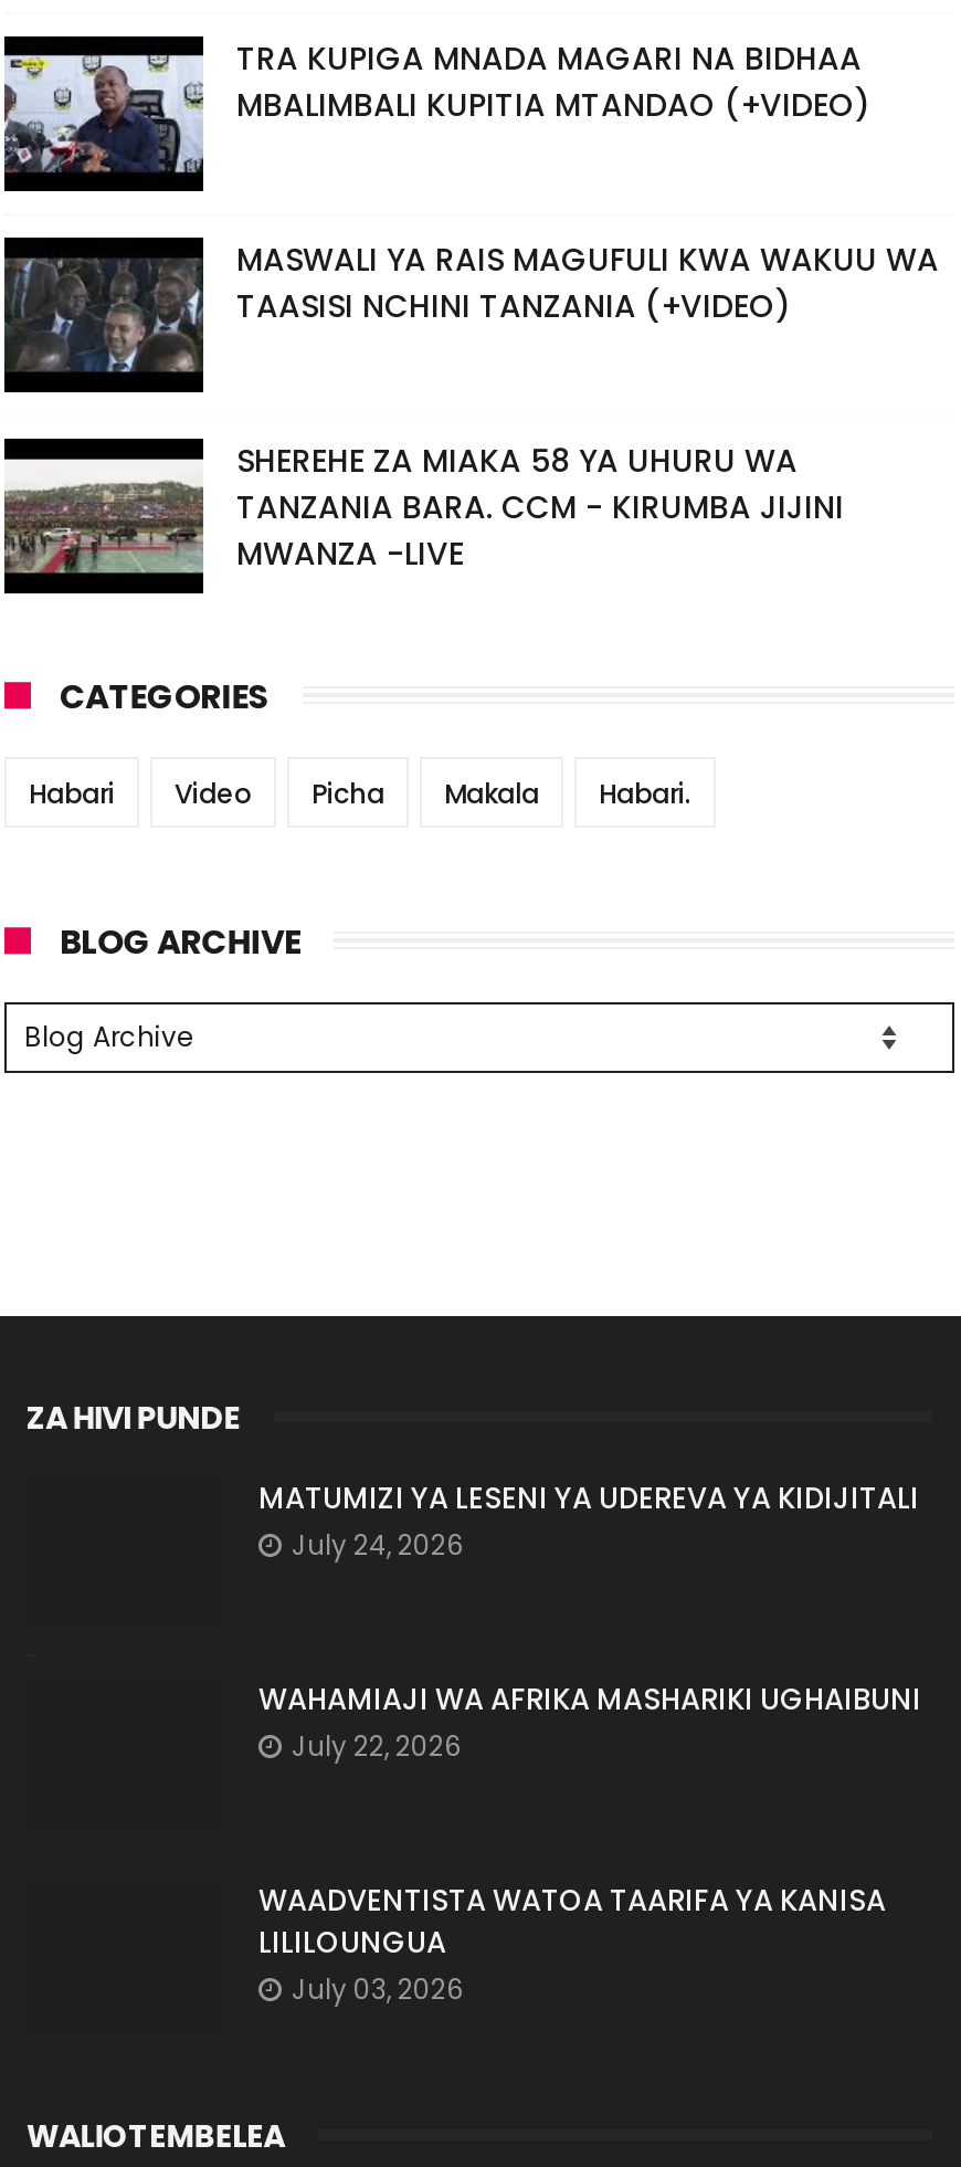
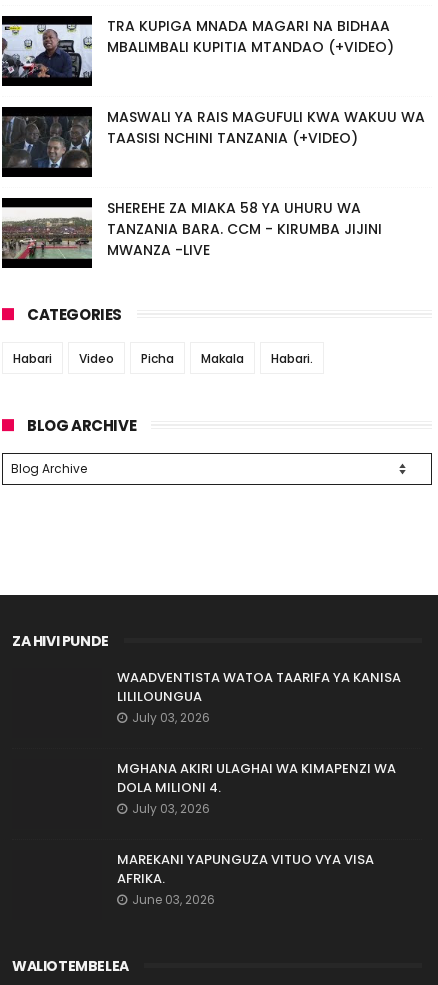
- MATUMIZI YA LESENI YA UDEREVA YA KIDIJITALI
- July 24, 2026

- WAHAMIAJI WA AFRIKA MASHARIKI UGHAIBUNI
- July 22, 2026

moved up: WAADVENTISTA WATOA TAARIFA YA KANISA | LILILOUNGUA | July 03, 2026

+ MGHANA AKIRI ULAGHAI WA KIMAPENZI WA
+ DOLA MILIONI 4.
+ July 03, 2026
+ MAREKANI YAPUNGUZA VITUO VYA VISA
+ AFRIKA.
+ June 03, 2026
